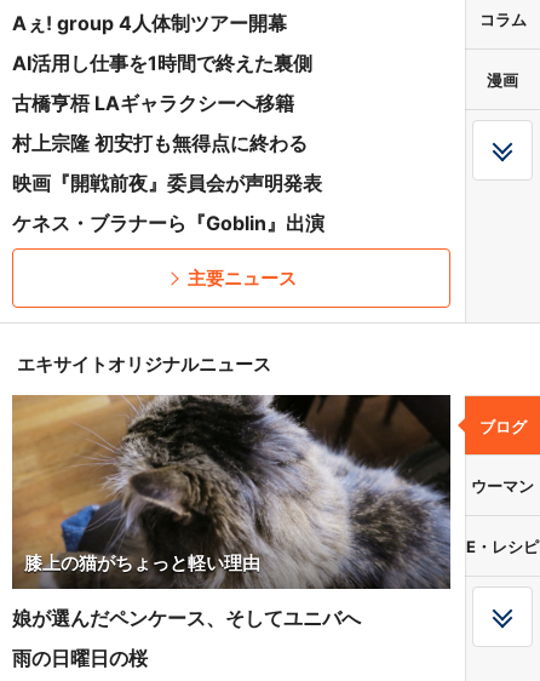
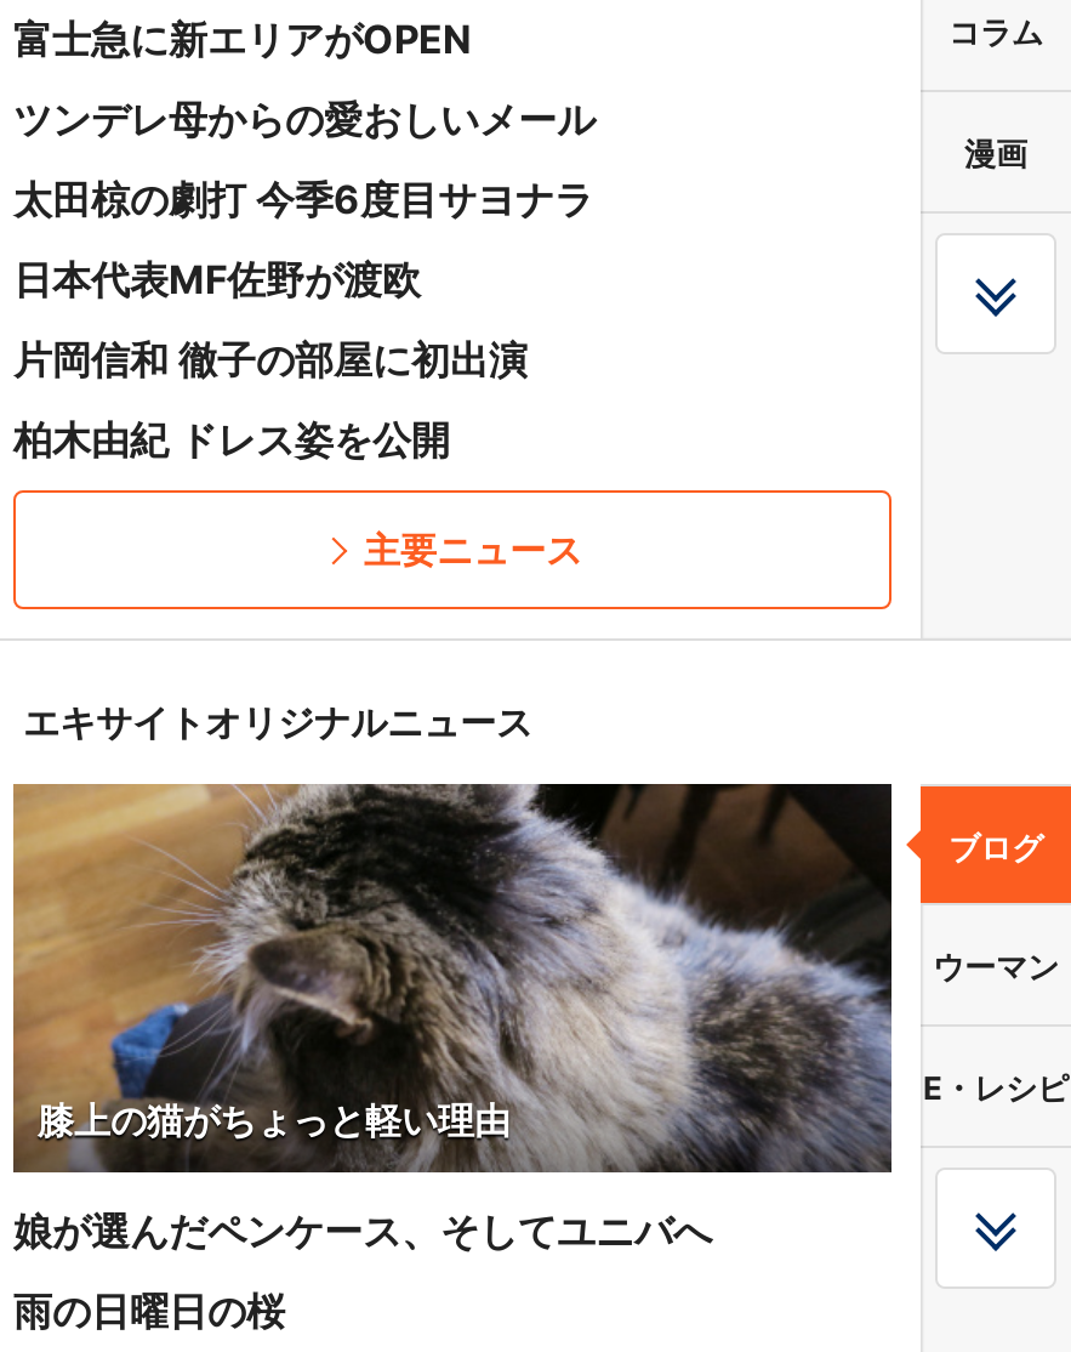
- Aぇ! group 4人体制ツアー開幕
+ 富士急に新エリアがOPEN

- AI活用し仕事を1時間で終えた裏側
+ ツンデレ母からの愛おしいメール

- 古橋亨梧 LAギャラクシーへ移籍
+ 太田椋の劇打 今季6度目サヨナラ

- 村上宗隆 初安打も無得点に終わる
+ 日本代表MF佐野が渡欧

- 映画『開戦前夜』委員会が声明発表
+ 片岡信和 徹子の部屋に初出演

- ケネス・ブラナーら『Goblin』出演
+ 柏木由紀 ドレス姿を公開
